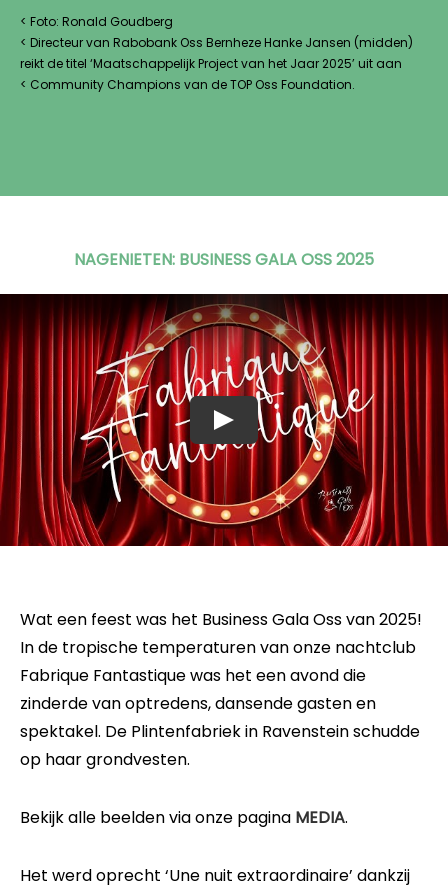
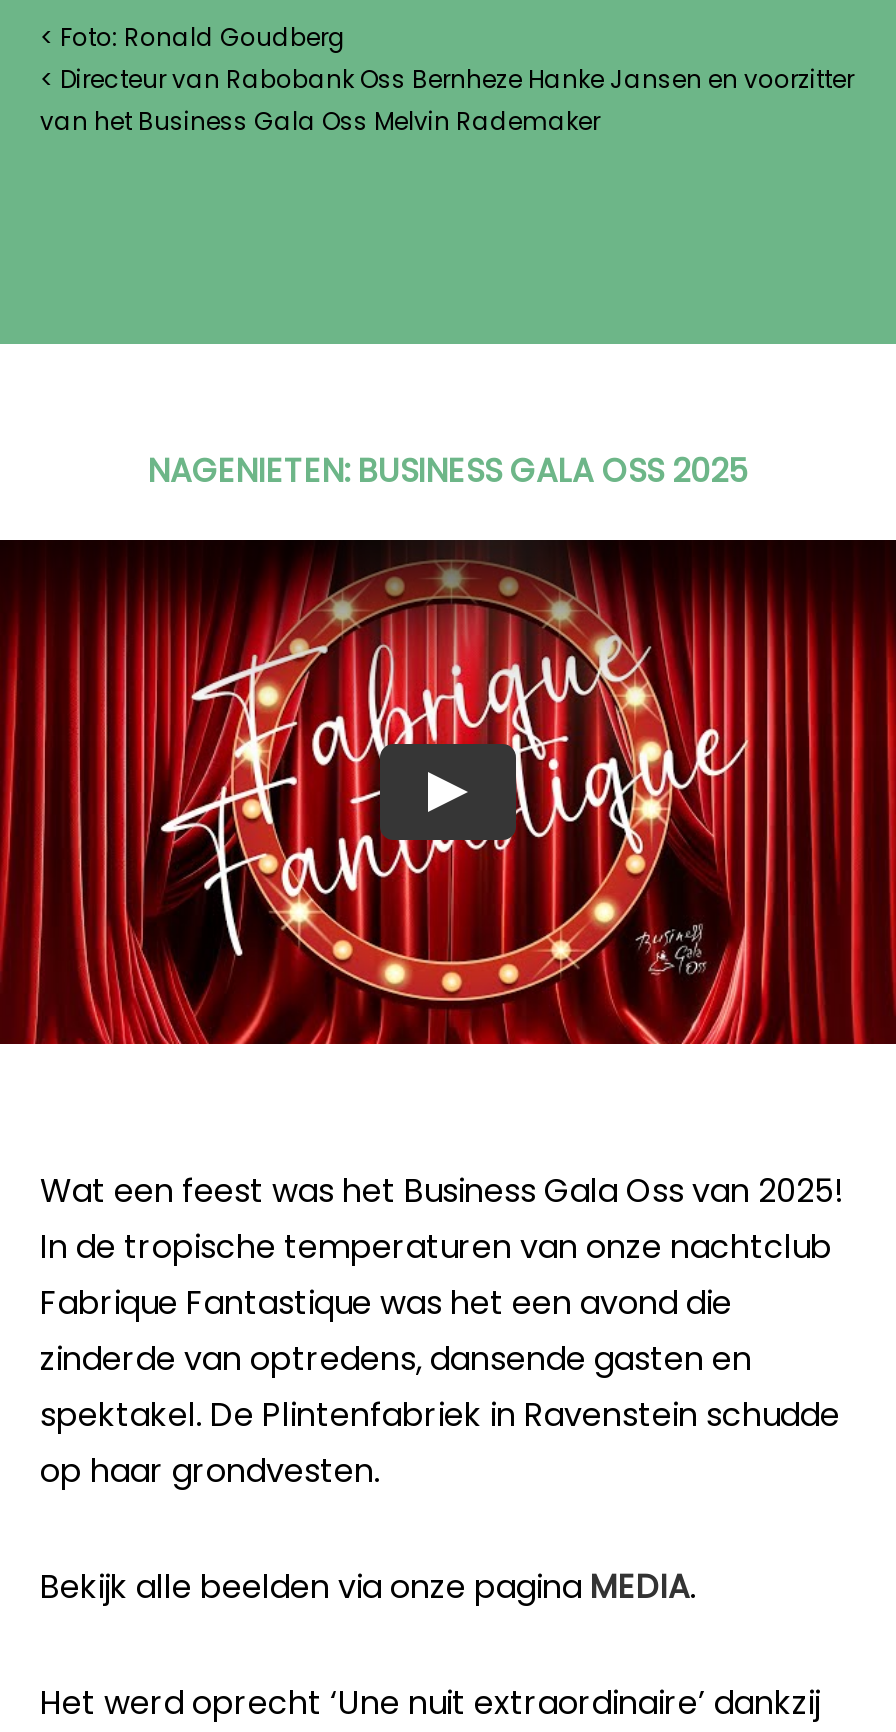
- < Directeur van Rabobank Oss Bernheze Hanke Jansen (midden)
- reikt de titel ‘Maatschappelijk Project van het Jaar 2025’ uit aan
- < Community Champions van de TOP Oss Foundation.
+ < Directeur van Rabobank Oss Bernheze Hanke Jansen en voorzitter
+ van het Business Gala Oss Melvin Rademaker
